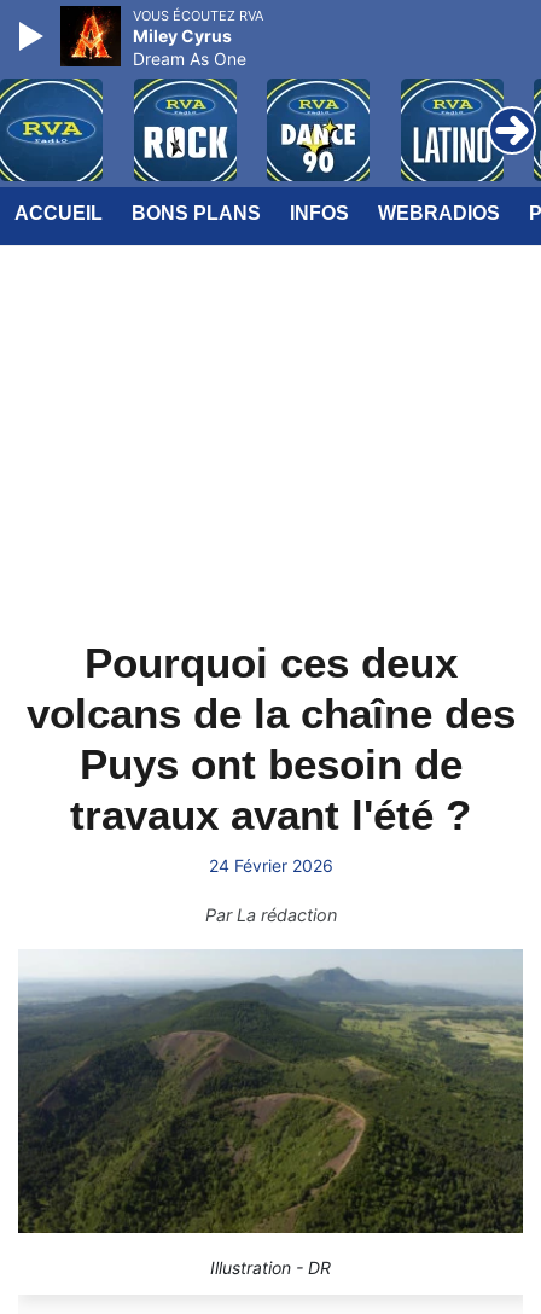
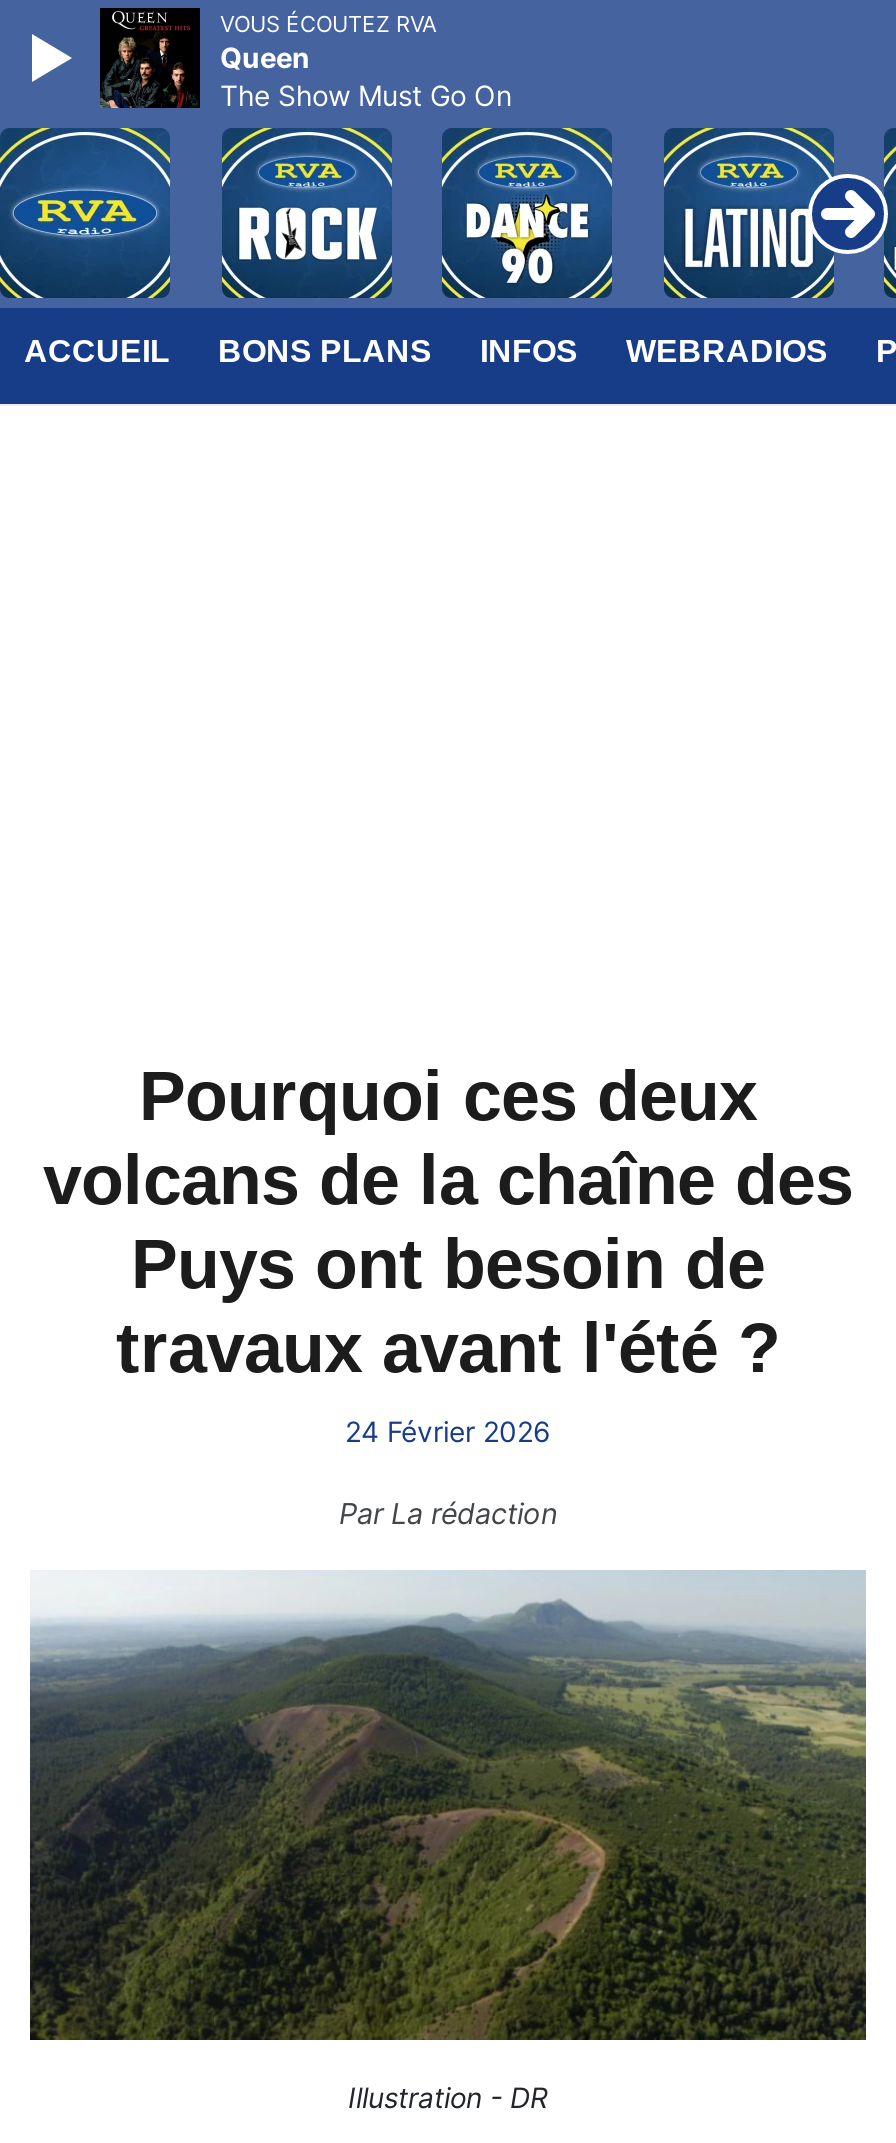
- [image]
- Miley Cyrus
- Dream As One
+ [image]
+ Queen
+ The Show Must Go On
